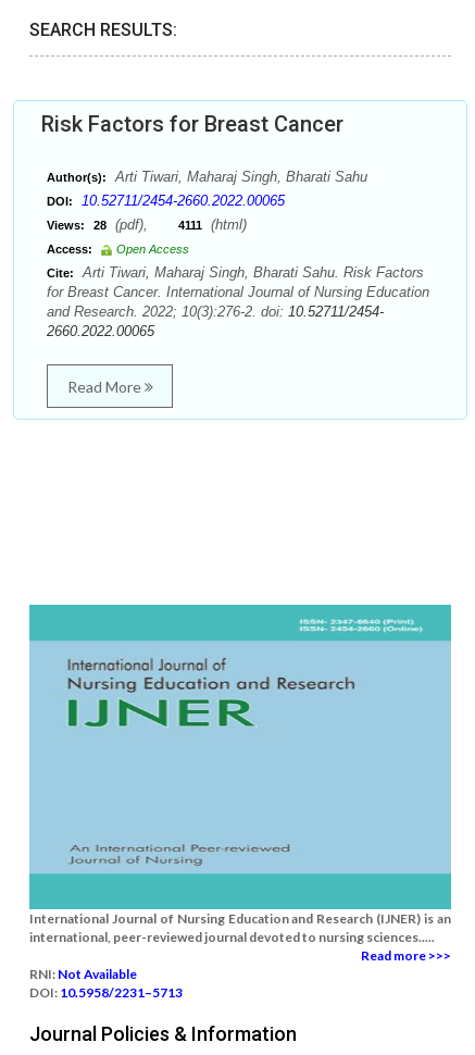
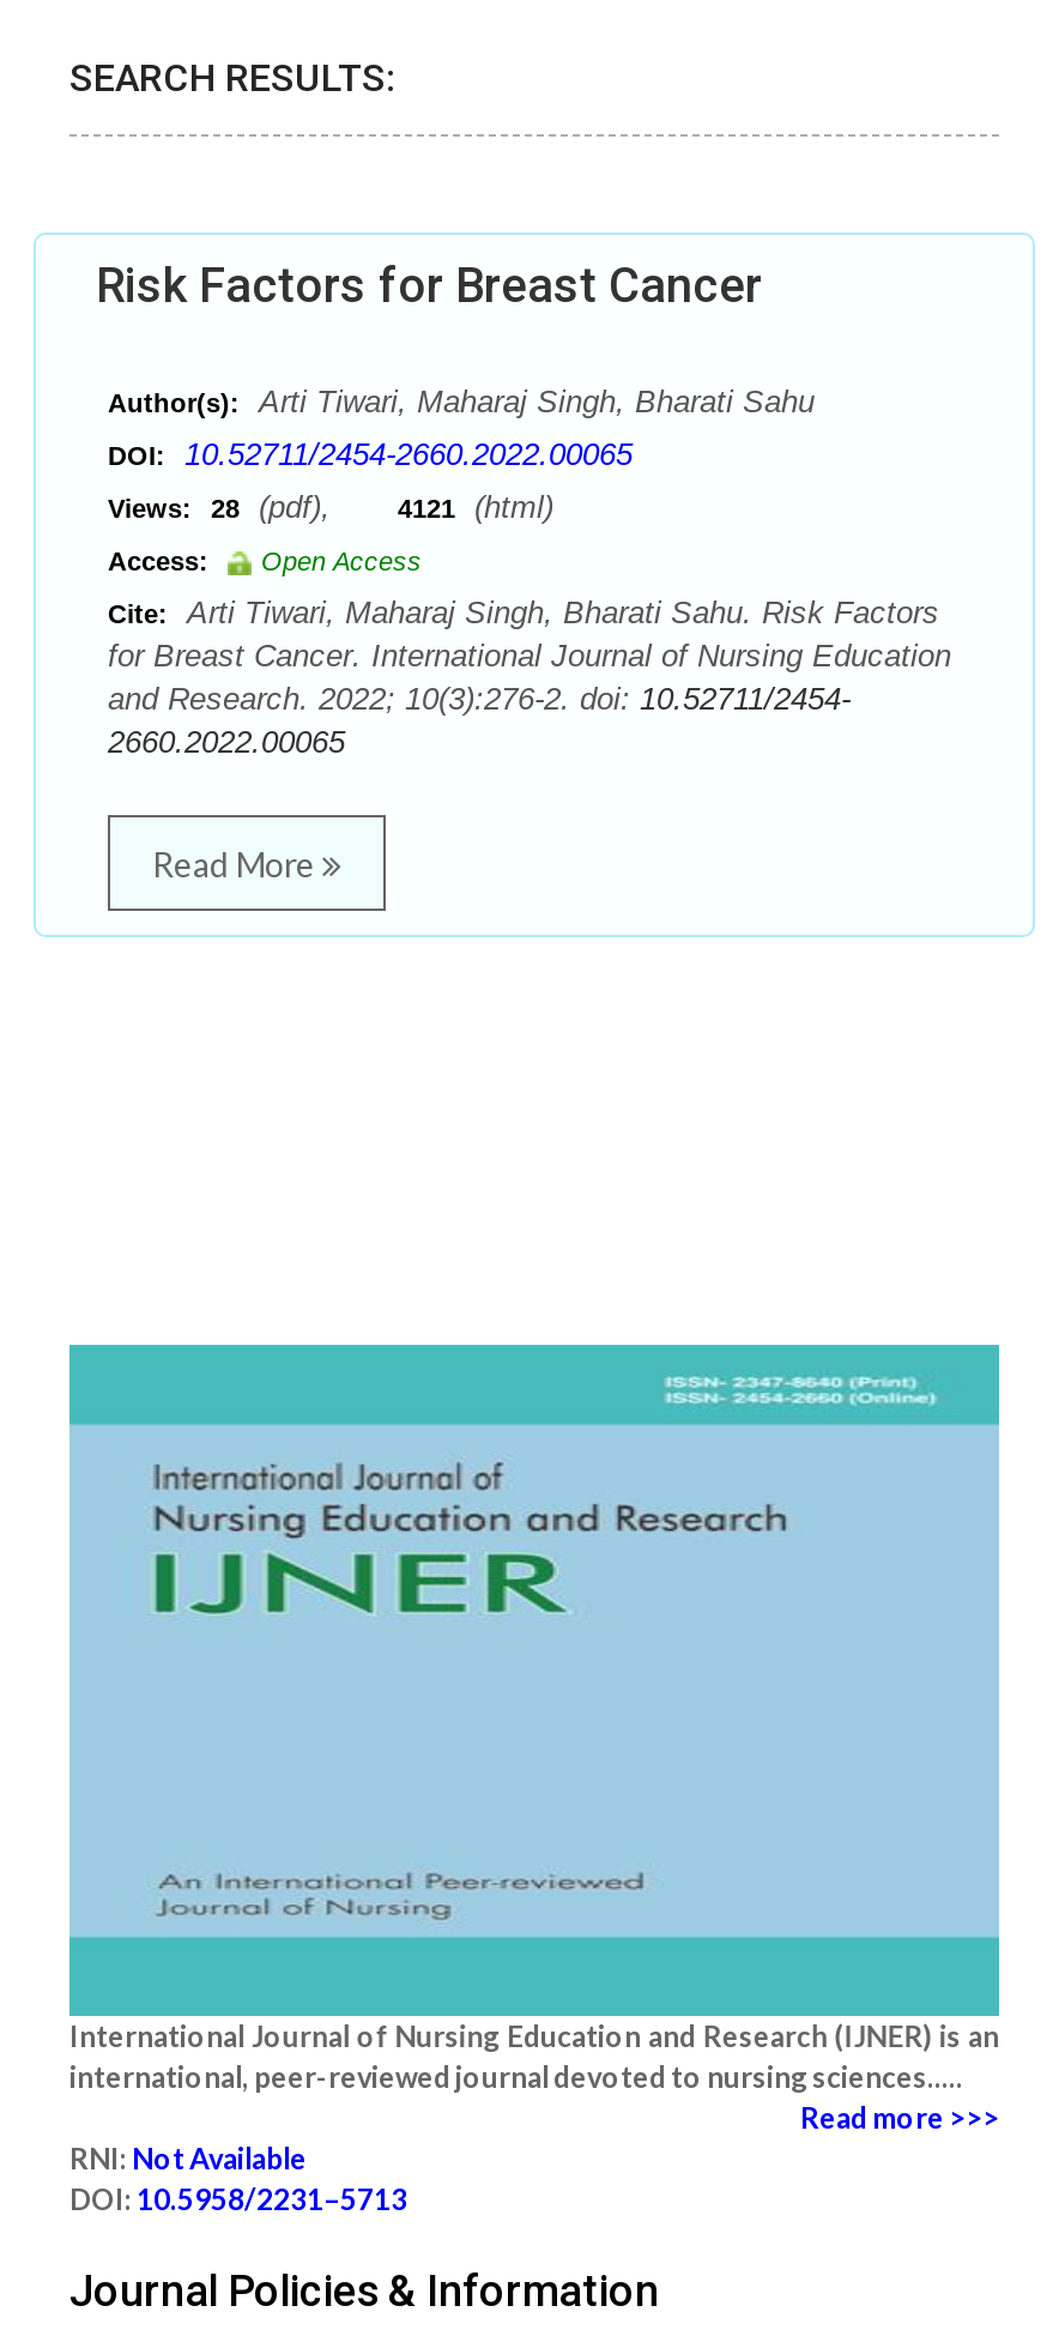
- Views: 28 (pdf), 4111 (html)
+ Views: 28 (pdf), 4121 (html)
